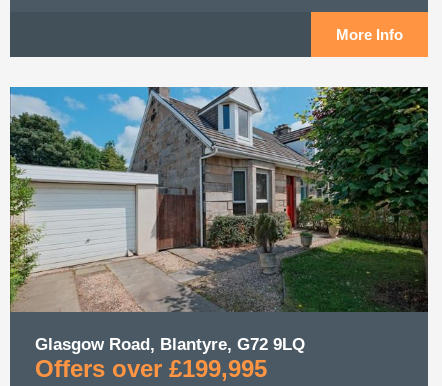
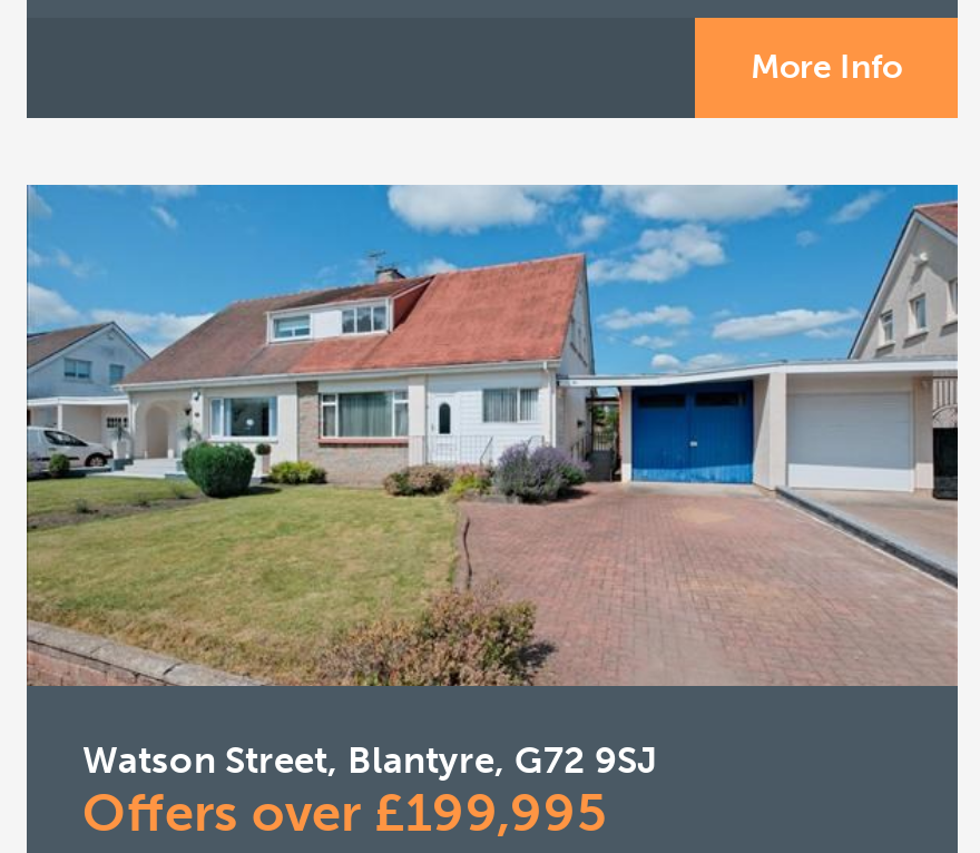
- [image]
- Glasgow Road, Blantyre, G72 9LQ
+ [image]
+ Watson Street, Blantyre, G72 9SJ
